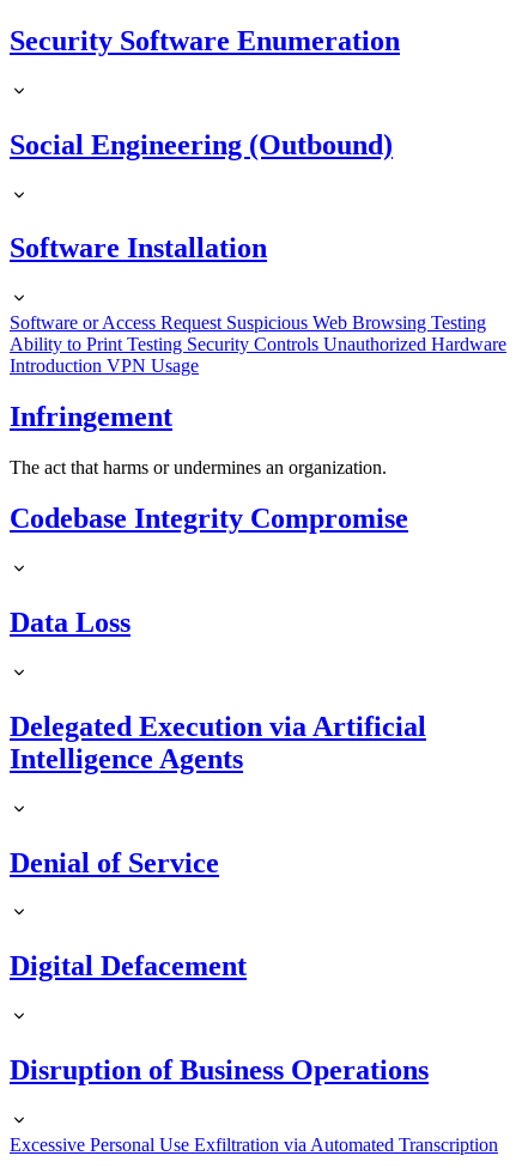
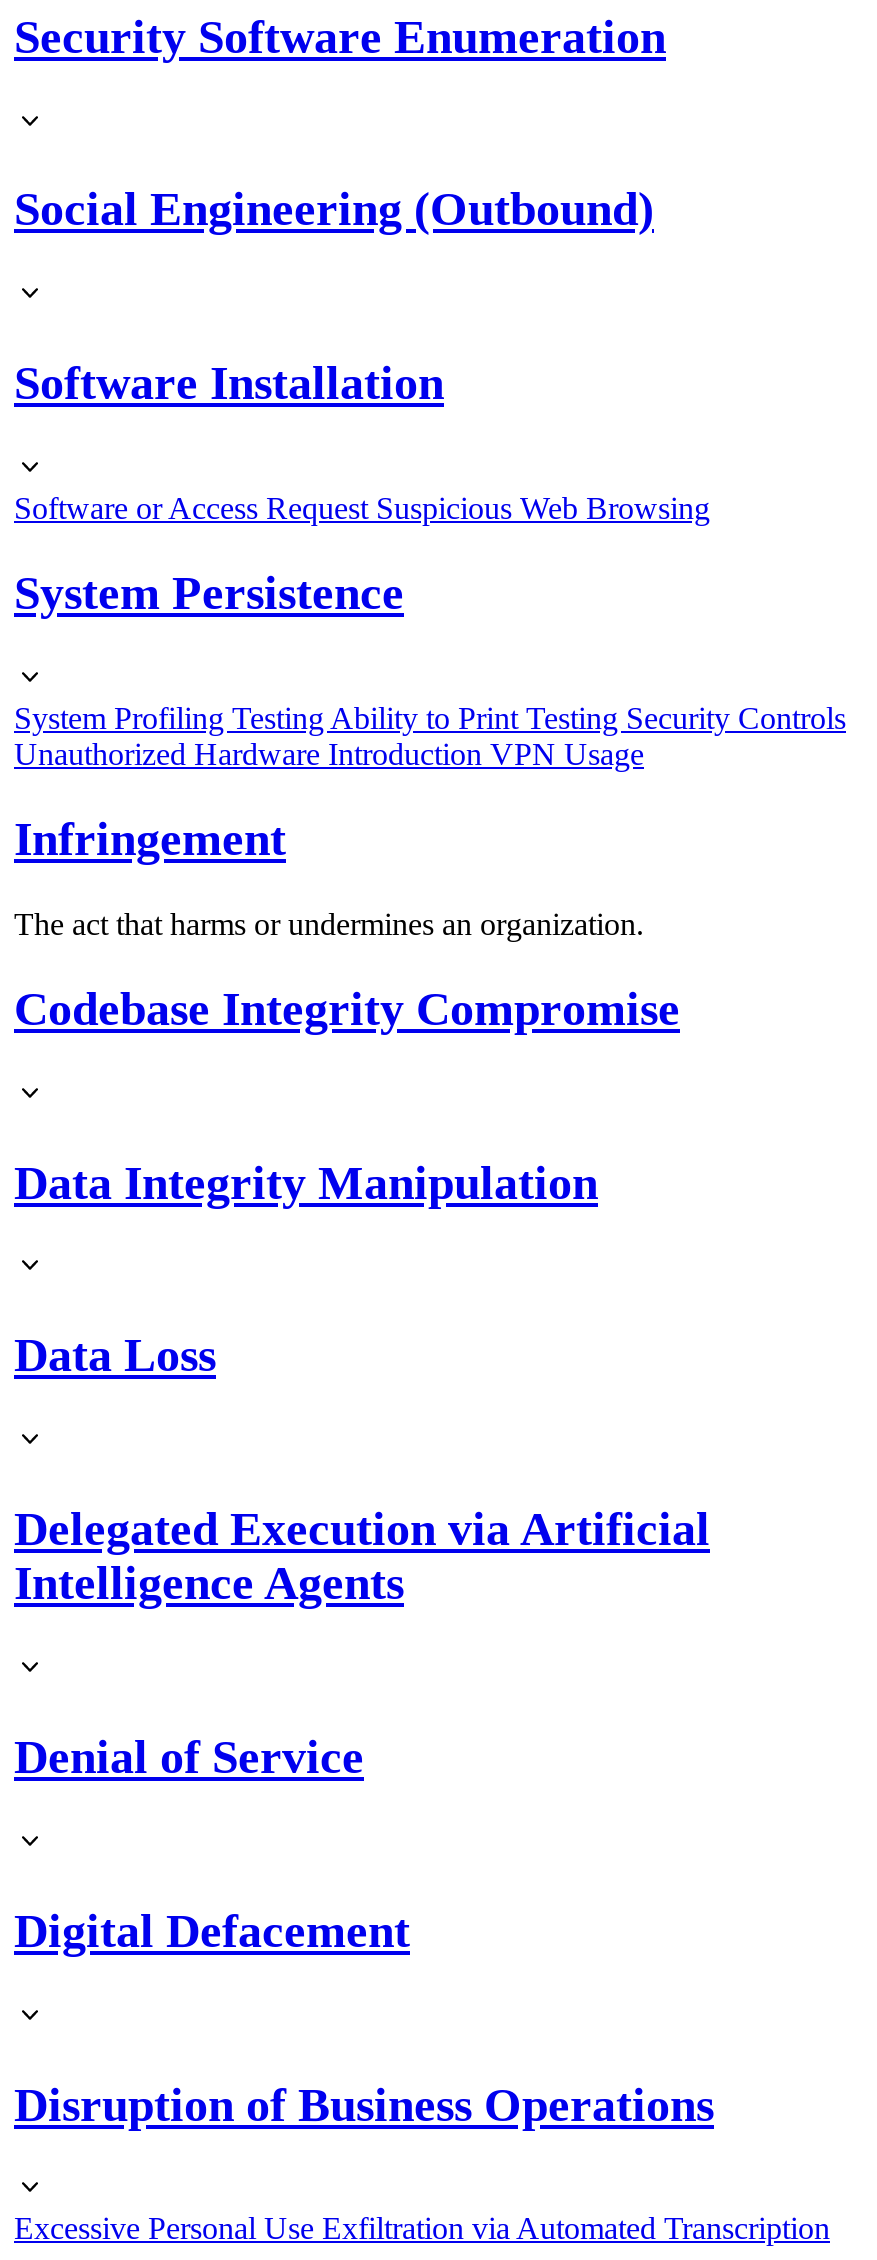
- Software or Access Request Suspicious Web Browsing Testing
- Ability to Print Testing Security Controls Unauthorized Hardware
- Introduction VPN Usage
+ Software or Access Request Suspicious Web Browsing
+ System Persistence
+ System Profiling Testing Ability to Print Testing Security Controls
+ Unauthorized Hardware Introduction VPN Usage

+ Data Integrity Manipulation
